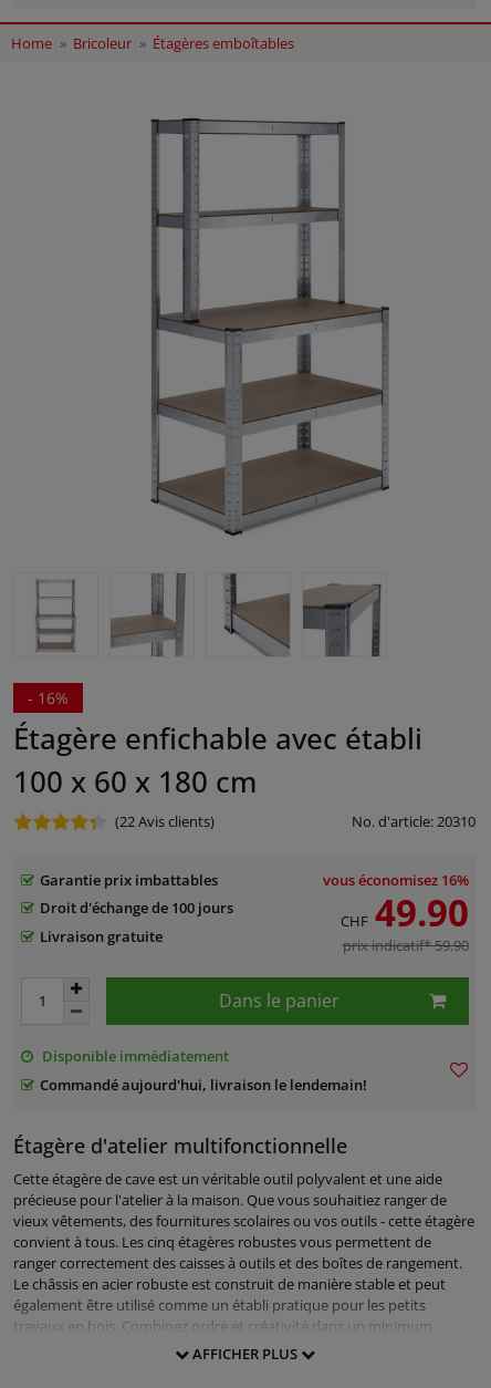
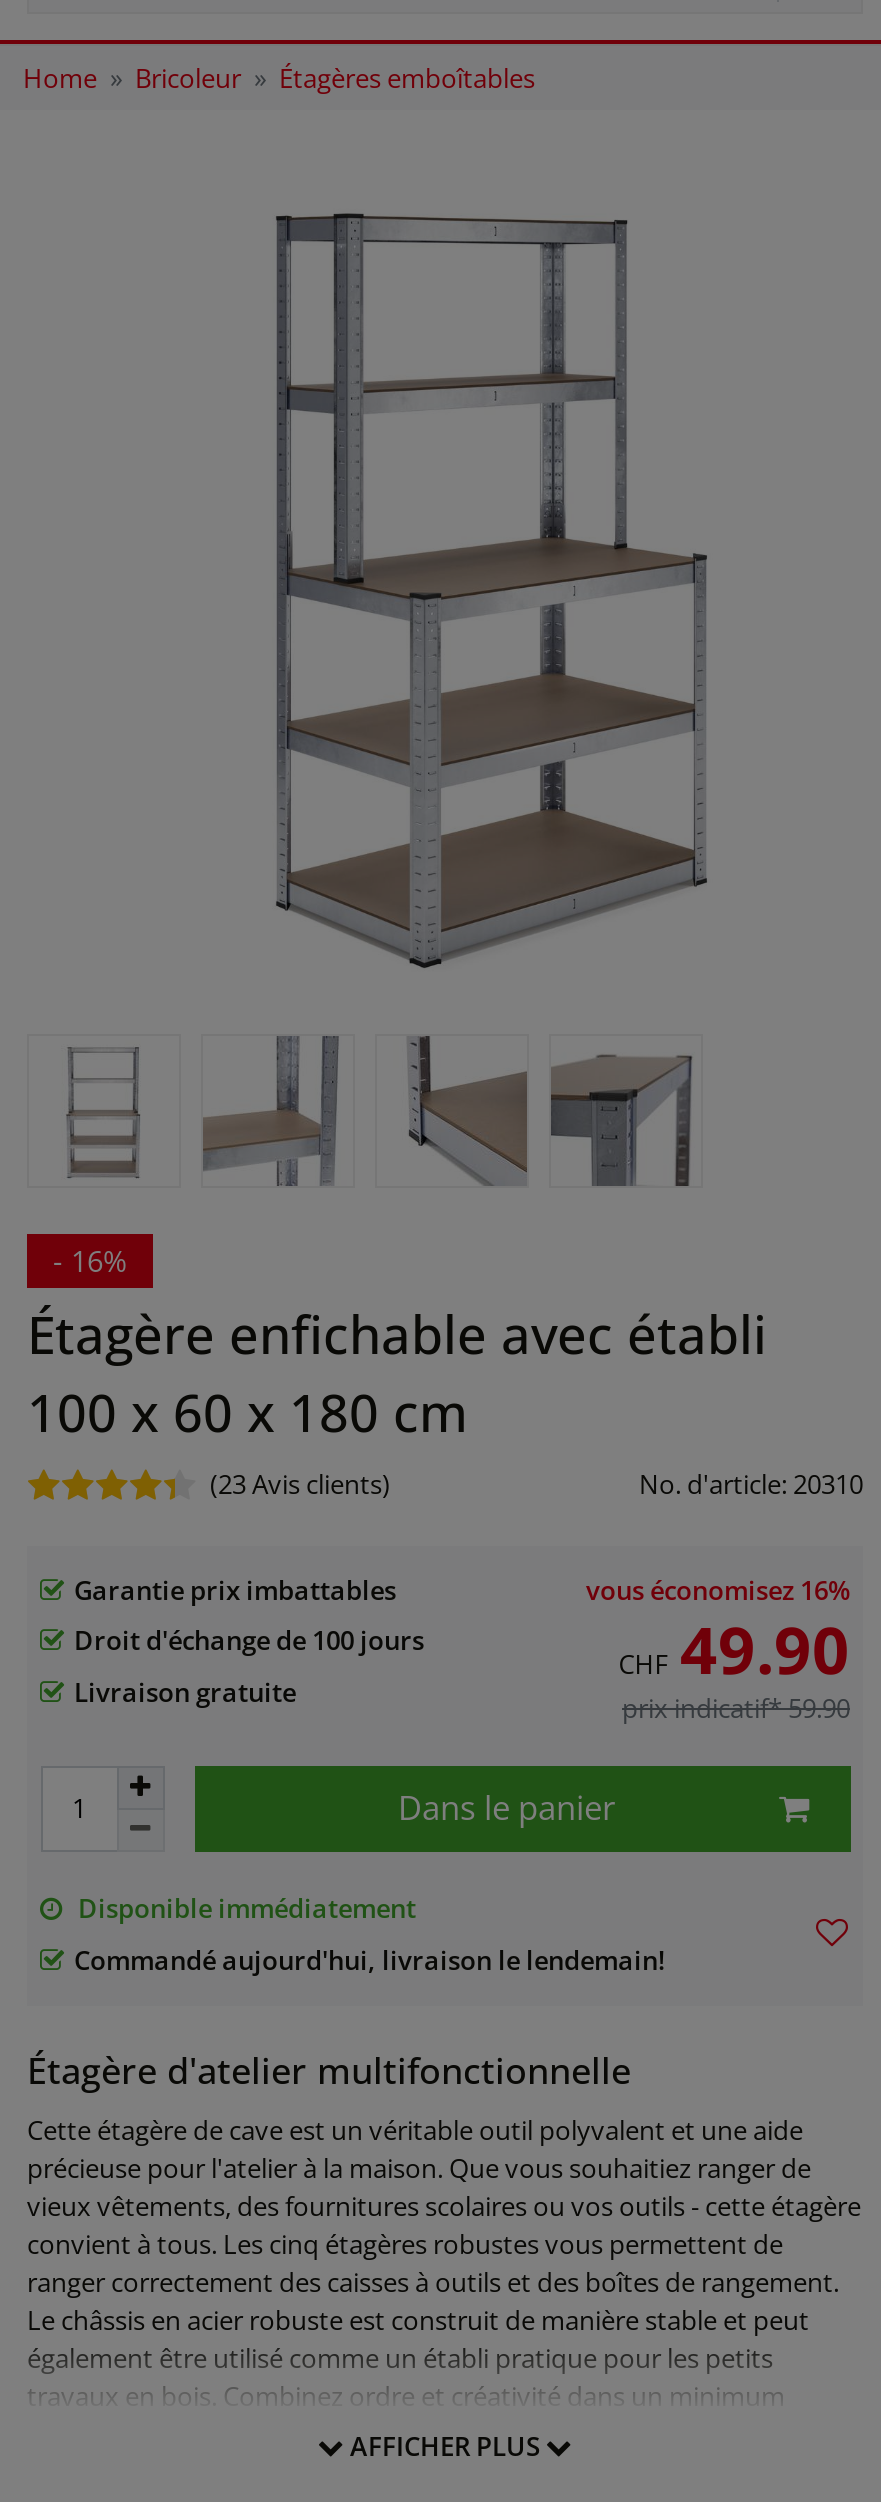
- (22 Avis clients)
+ (23 Avis clients)
